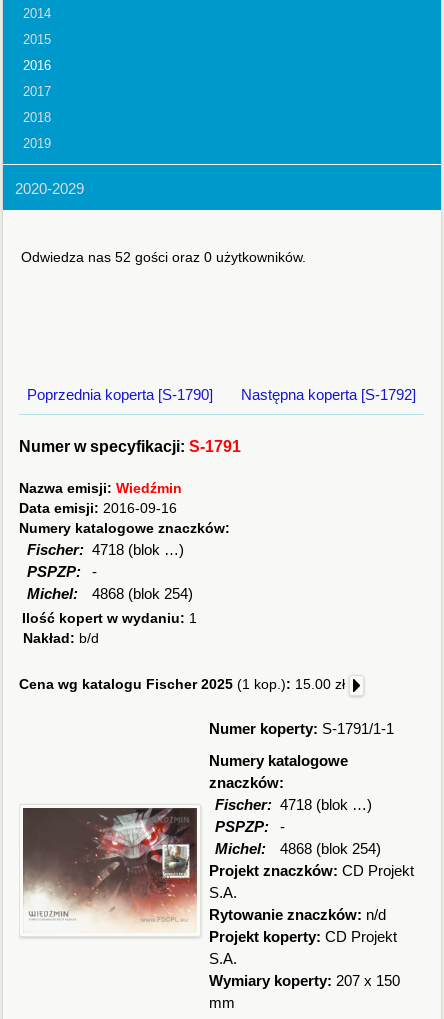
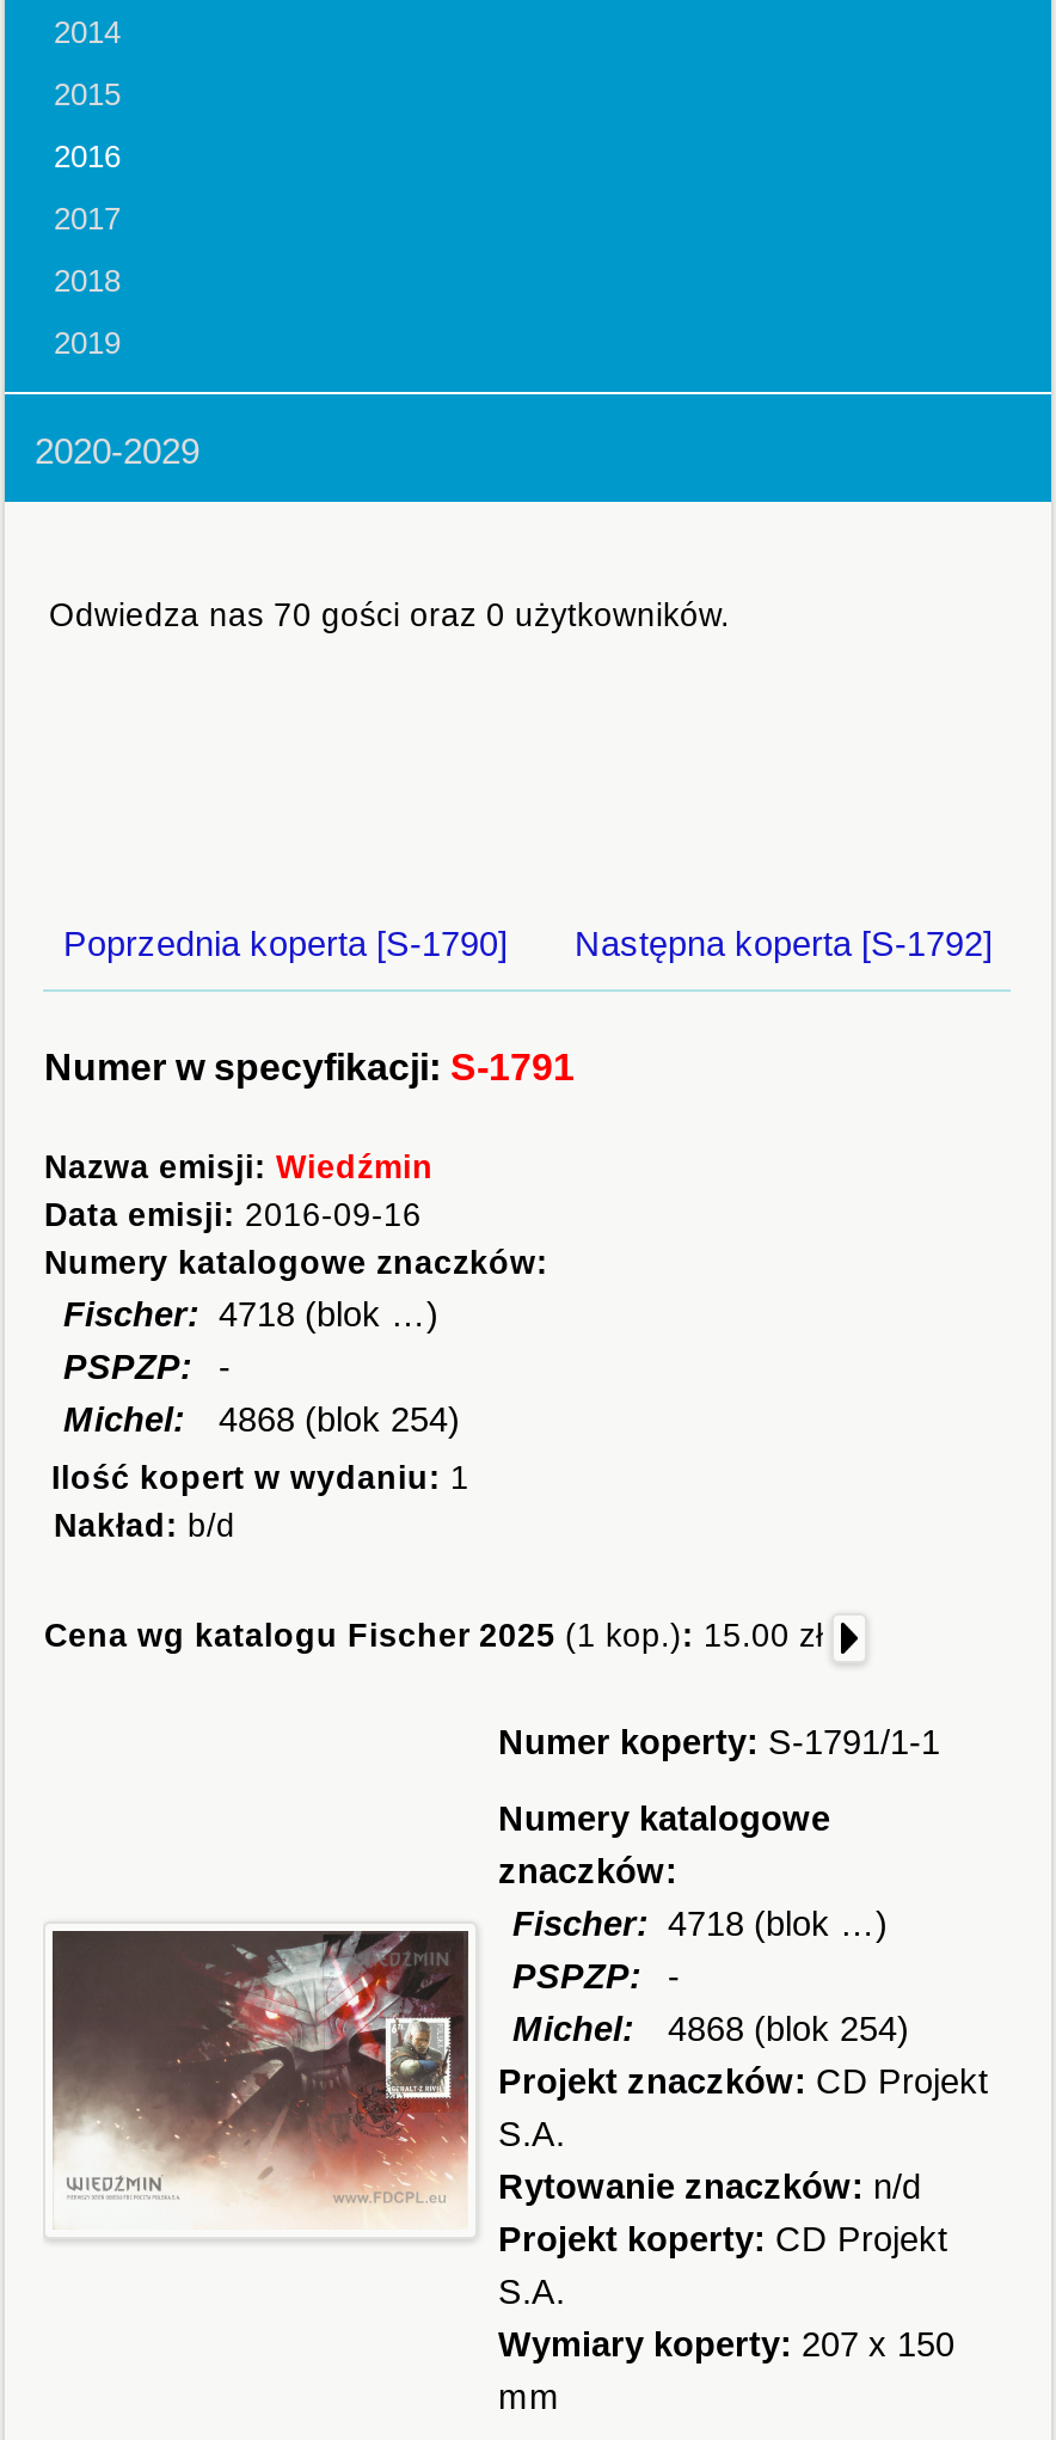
- Odwiedza nas 52 gości oraz 0 użytkowników.
+ Odwiedza nas 70 gości oraz 0 użytkowników.
